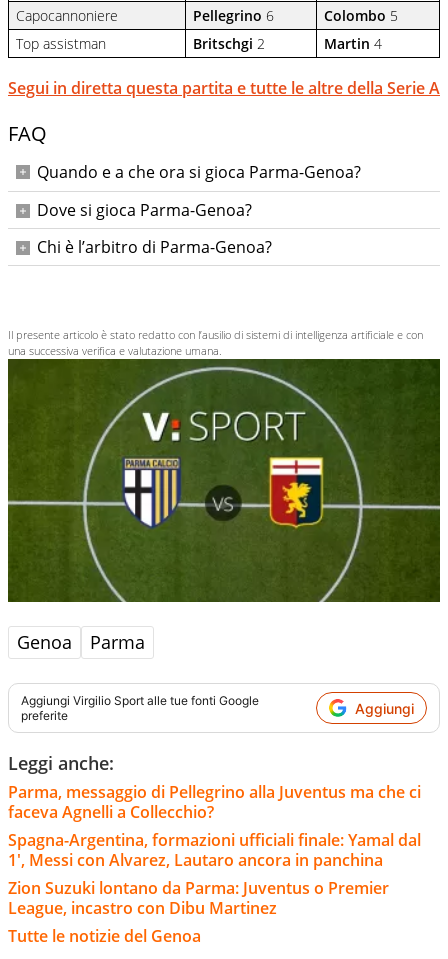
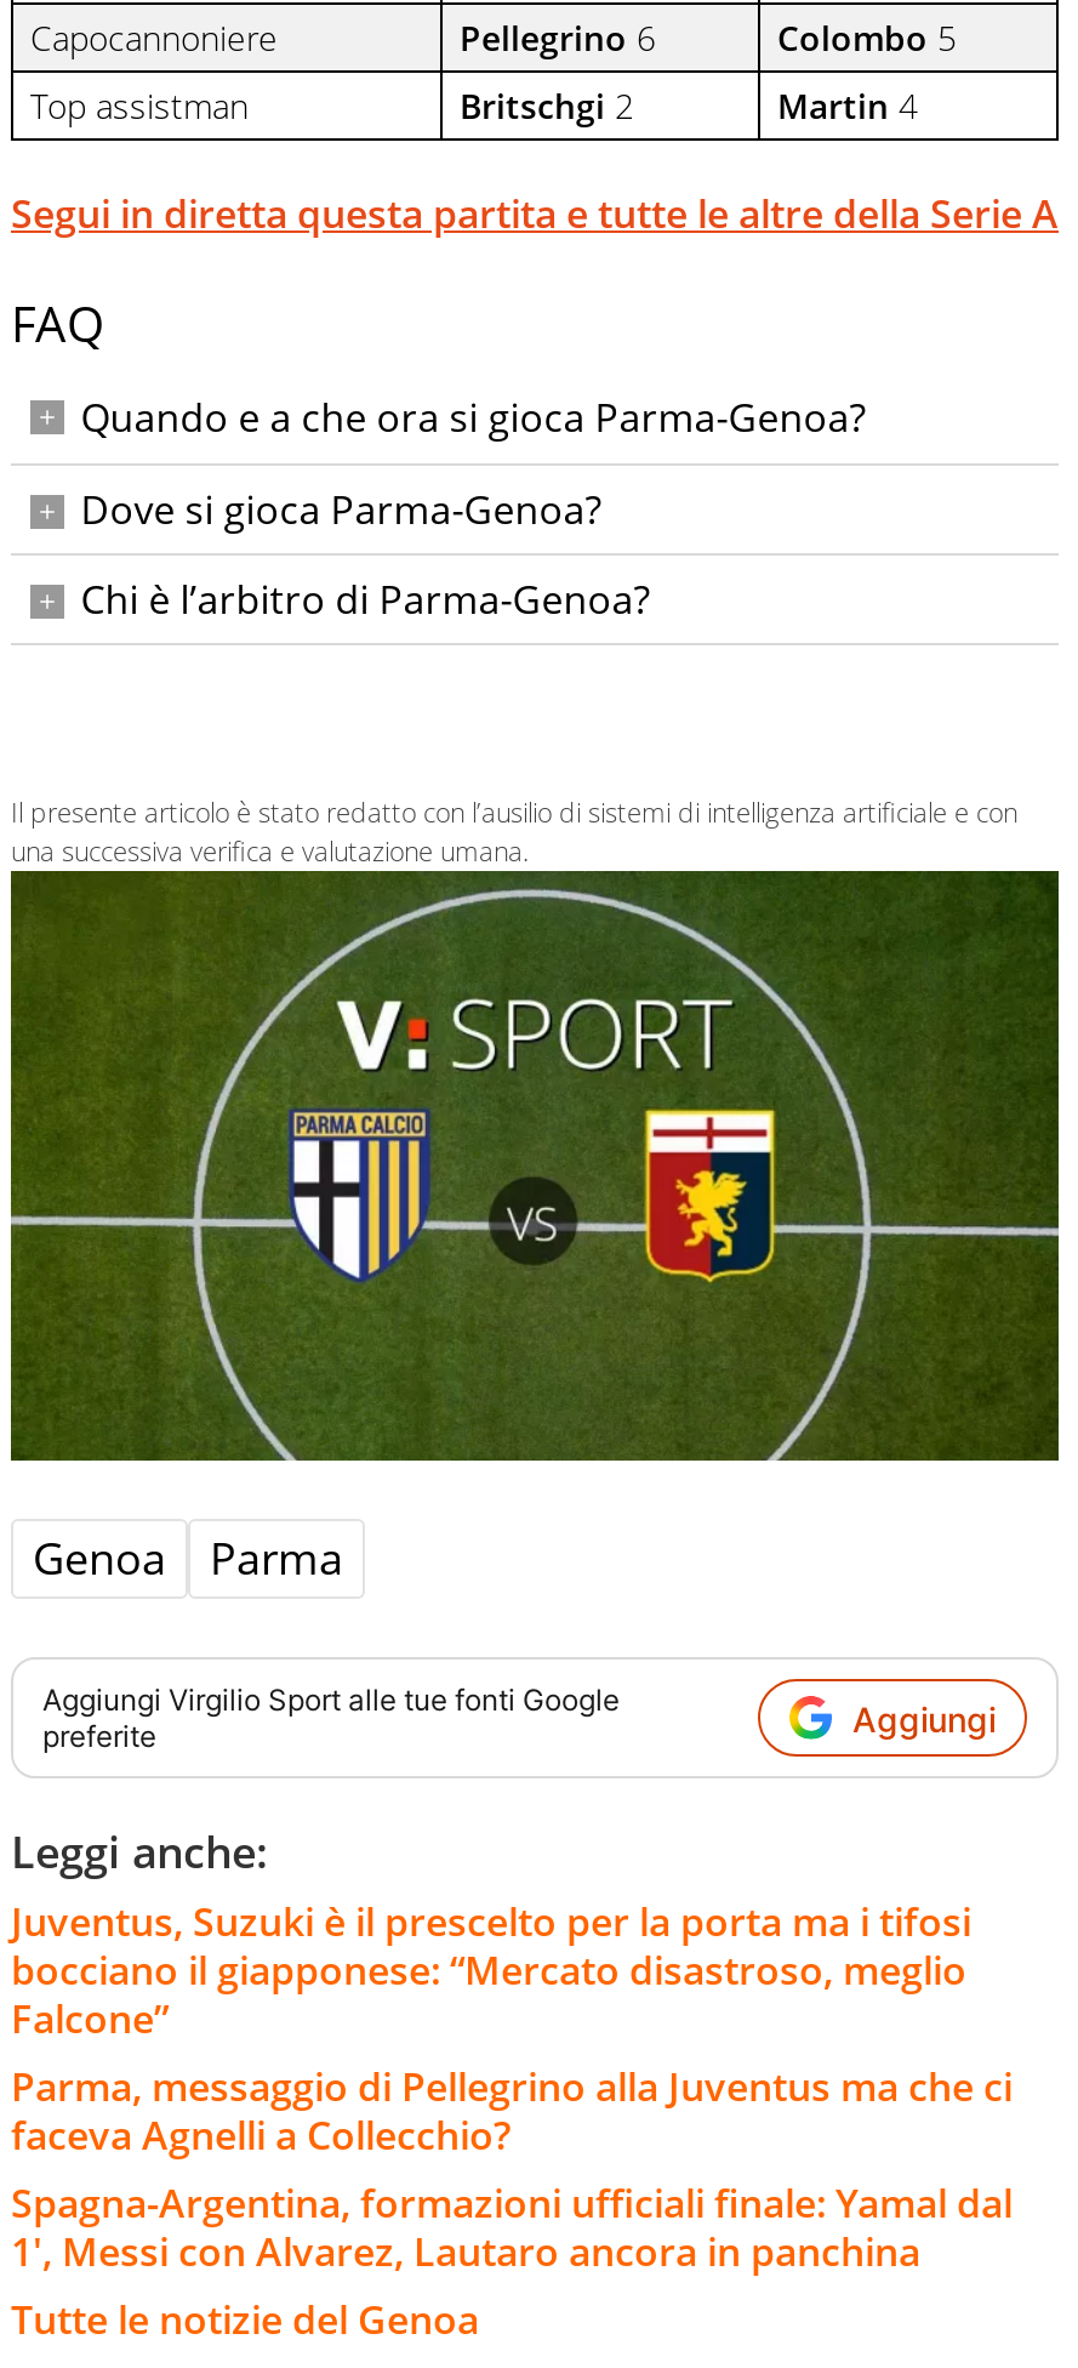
+ Juventus, Suzuki è il prescelto per la porta ma i tifosi
+ bocciano il giapponese: “Mercato disastroso, meglio
+ Falcone”

moved down: Parma, messaggio di Pellegrino alla Juventus ma che ci | faceva Agnelli a Collecchio? | Spagna-Argentina, formazioni ufficiali finale: Yamal dal | 1', Messi con Alvarez, Lautaro ancora in panchina

- Zion Suzuki lontano da Parma: Juventus o Premier
- League, incastro con Dibu Martinez
